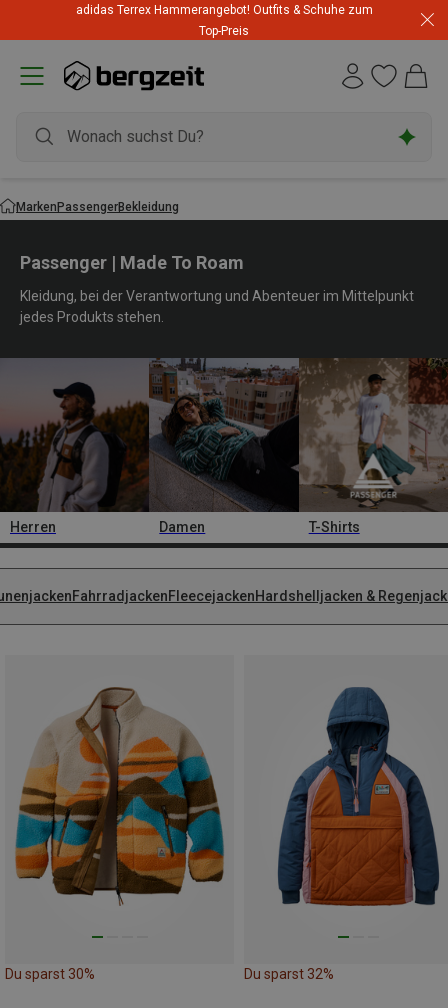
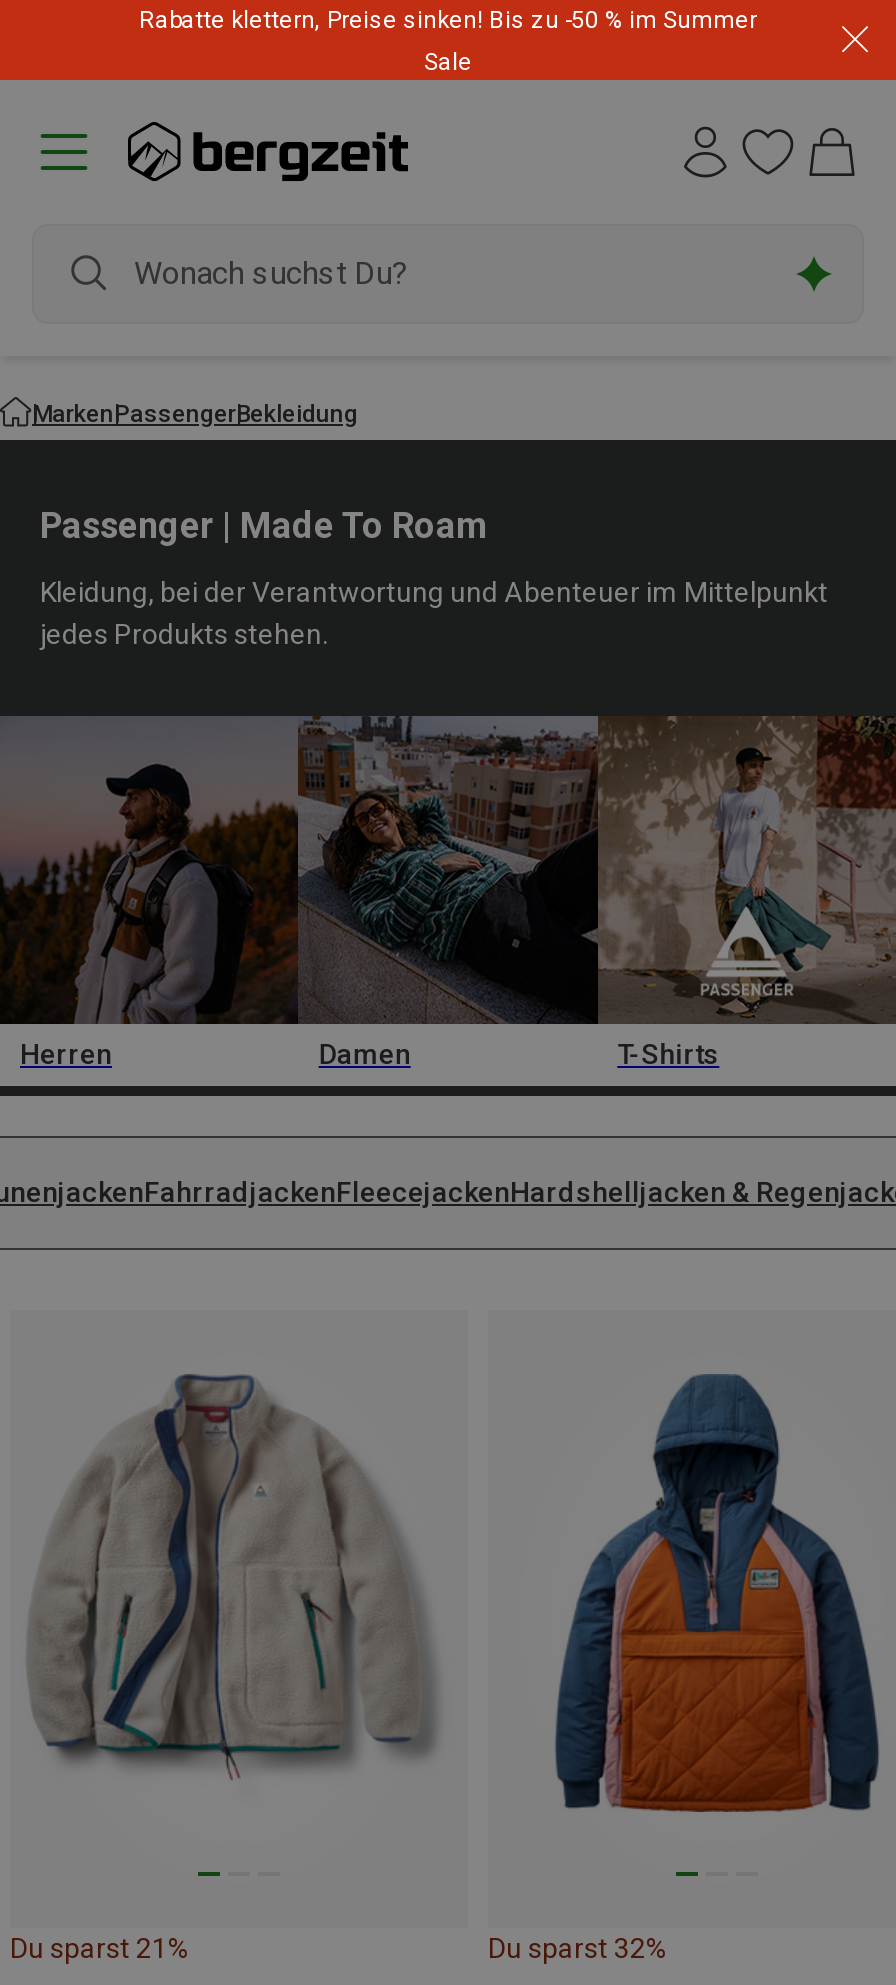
- adidas Terrex Hammerangebot! Outfits & Schuhe zum
+ Rabatte klettern, Preise sinken! Bis zu -50 % im Summer

- Top-Preis
+ Sale

- [image]
+ [image]

- Du sparst 30%
+ Du sparst 21%
